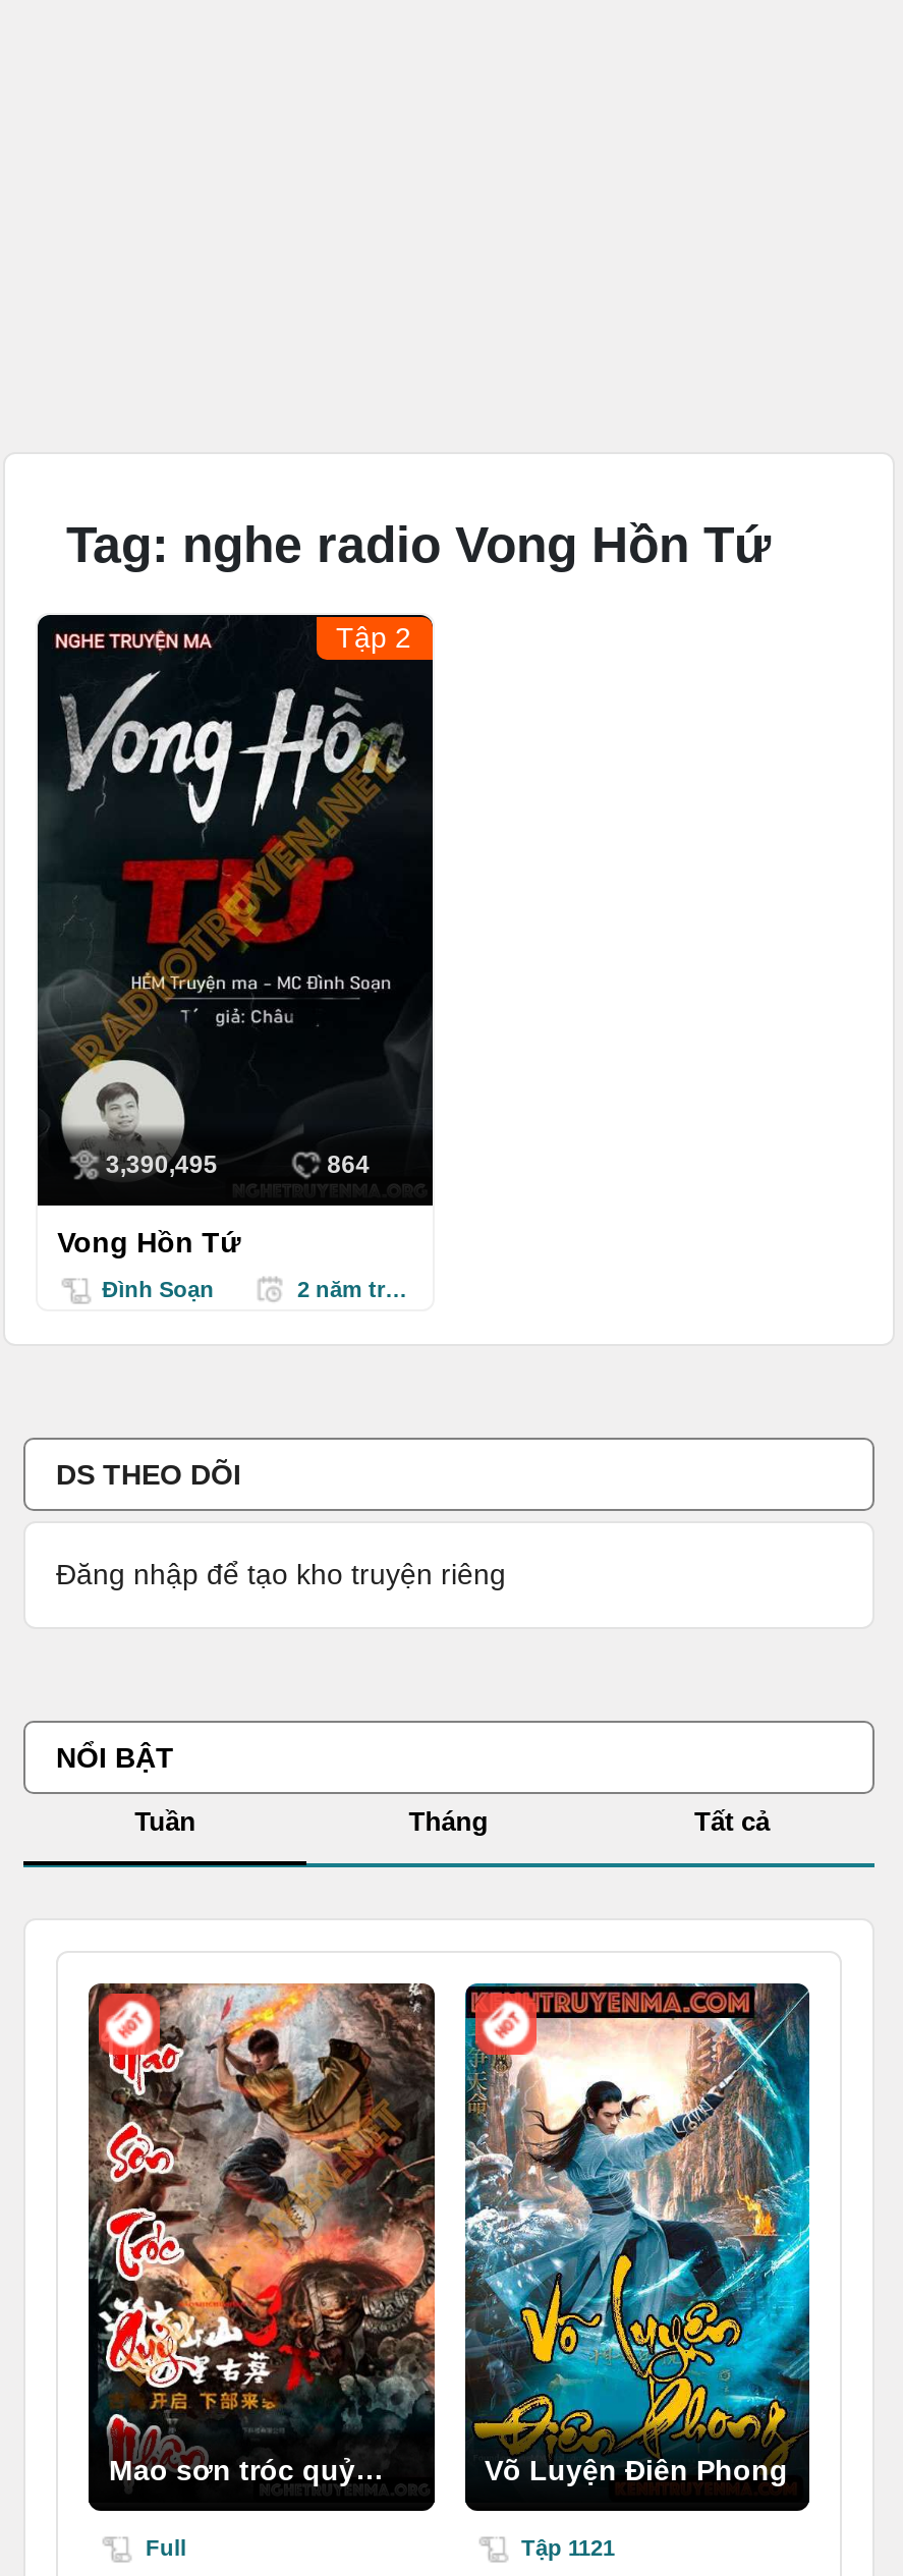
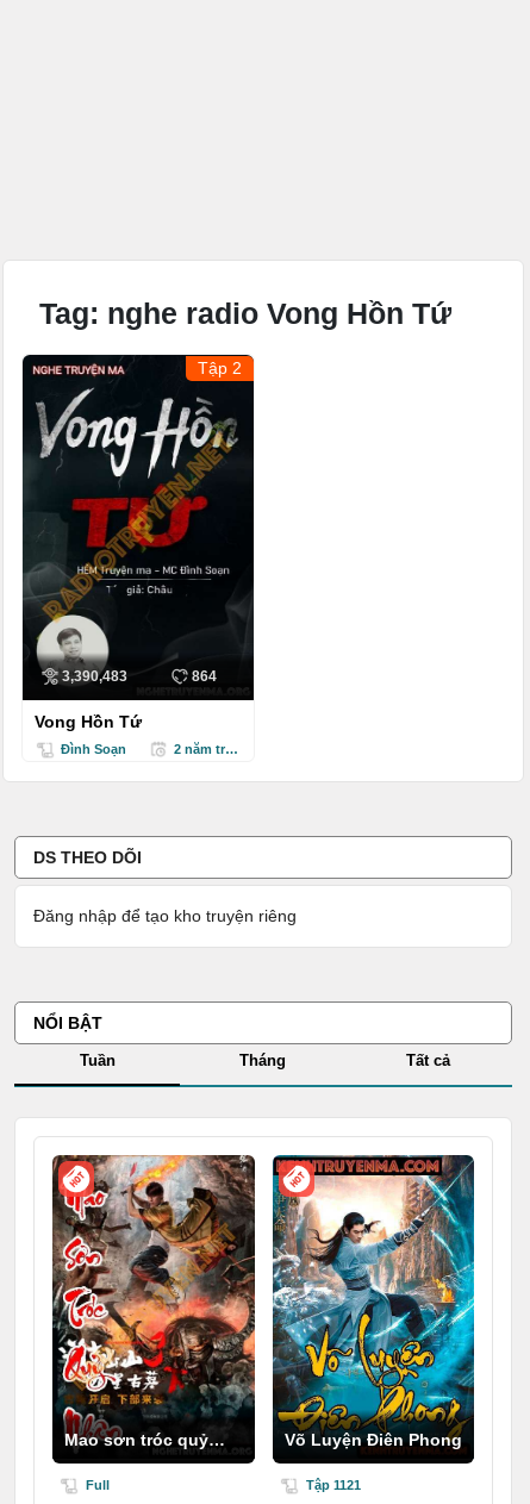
- 3,390,495
+ 3,390,483
